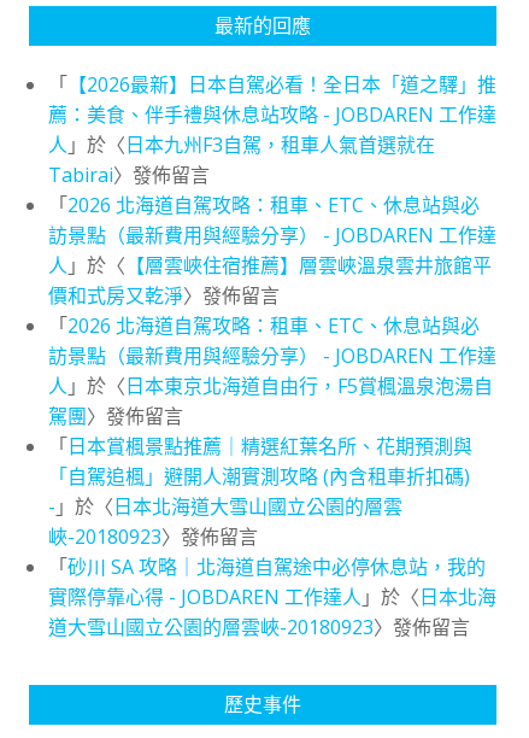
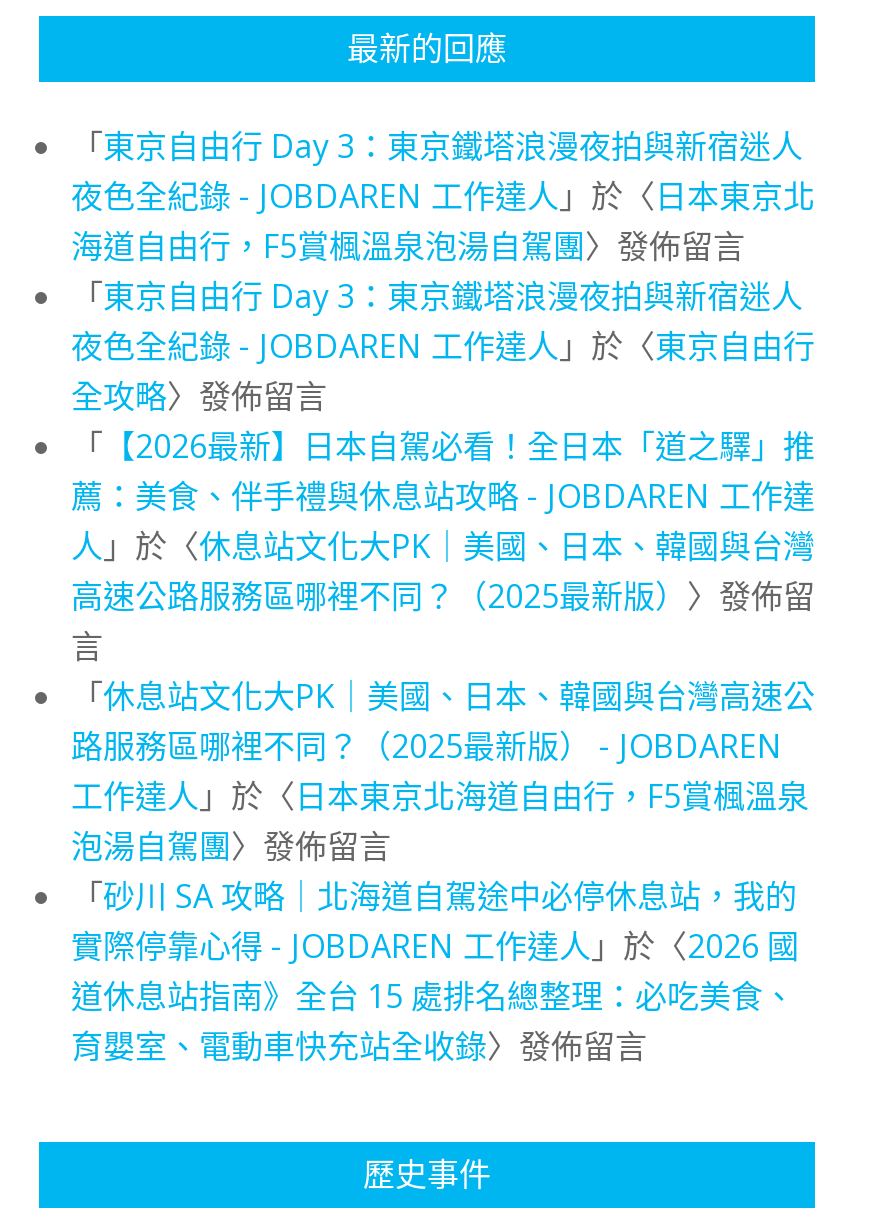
+ 「東京自由行 Day 3：東京鐵塔浪漫夜拍與新宿迷人
+ 夜色全紀錄 - JOBDAREN 工作達人」於〈日本東京北
+ 海道自由行，F5賞楓溫泉泡湯自駕團〉發佈留言
+ 「東京自由行 Day 3：東京鐵塔浪漫夜拍與新宿迷人
+ 夜色全紀錄 - JOBDAREN 工作達人」於〈東京自由行
+ 全攻略〉發佈留言

moved down: 「【2026最新】日本自駕必看！全日本「道之驛」推 | 薦：美食、伴手禮與休息站攻略 - JOBDAREN 工作達

- 人」於〈日本九州F3自駕，租車人氣首選就在
- Tabirai〉發佈留言
- 「2026 北海道自駕攻略：租車、ETC、休息站與必
- 訪景點（最新費用與經驗分享） - JOBDAREN 工作達
- 人」於〈【層雲峽住宿推薦】層雲峽溫泉雲井旅館平
- 價和式房又乾淨〉發佈留言
- 「2026 北海道自駕攻略：租車、ETC、休息站與必
- 訪景點（最新費用與經驗分享） - JOBDAREN 工作達
- 人」於〈日本東京北海道自由行，F5賞楓溫泉泡湯自
- 駕團〉發佈留言
- 「日本賞楓景點推薦｜精選紅葉名所、花期預測與
- 「自駕追楓」避開人潮實測攻略 (內含租車折扣碼)
- -」於〈日本北海道大雪山國立公園的層雲
- 峽-20180923〉發佈留言
+ 人」於〈休息站文化大PK｜美國、日本、韓國與台灣
+ 高速公路服務區哪裡不同？（2025最新版）〉發佈留
+ 言
+ 「休息站文化大PK｜美國、日本、韓國與台灣高速公
+ 路服務區哪裡不同？（2025最新版） - JOBDAREN
+ 工作達人」於〈日本東京北海道自由行，F5賞楓溫泉
+ 泡湯自駕團〉發佈留言

moved up: 「砂川 SA 攻略｜北海道自駕途中必停休息站，我的

- 實際停靠心得 - JOBDAREN 工作達人」於〈日本北海
- 道大雪山國立公園的層雲峽-20180923〉發佈留言
+ 實際停靠心得 - JOBDAREN 工作達人」於〈2026 國
+ 道休息站指南》全台 15 處排名總整理：必吃美食、
+ 育嬰室、電動車快充站全收錄〉發佈留言
